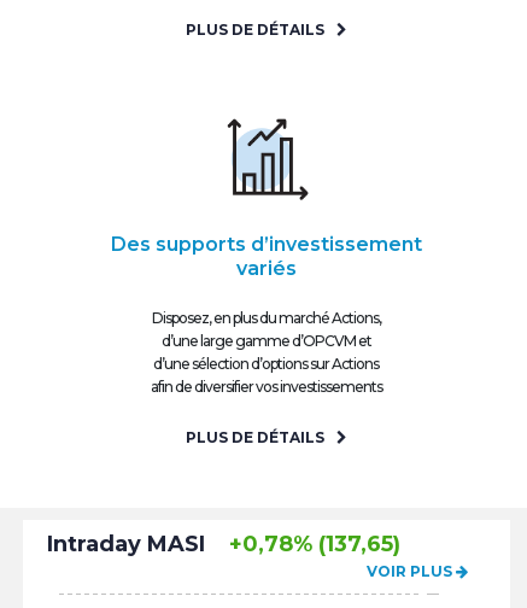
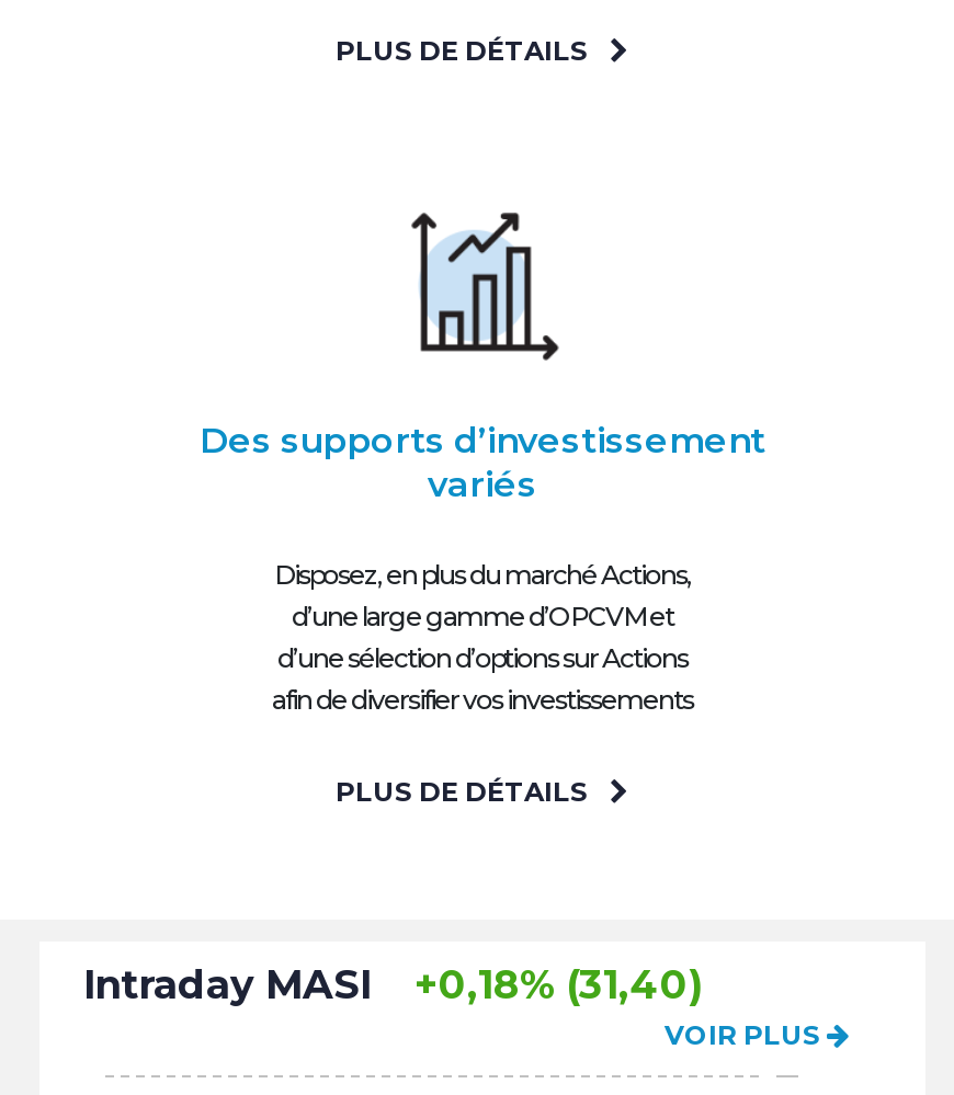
- Intraday MASI +0,78% (137,65)
+ Intraday MASI +0,18% (31,40)
